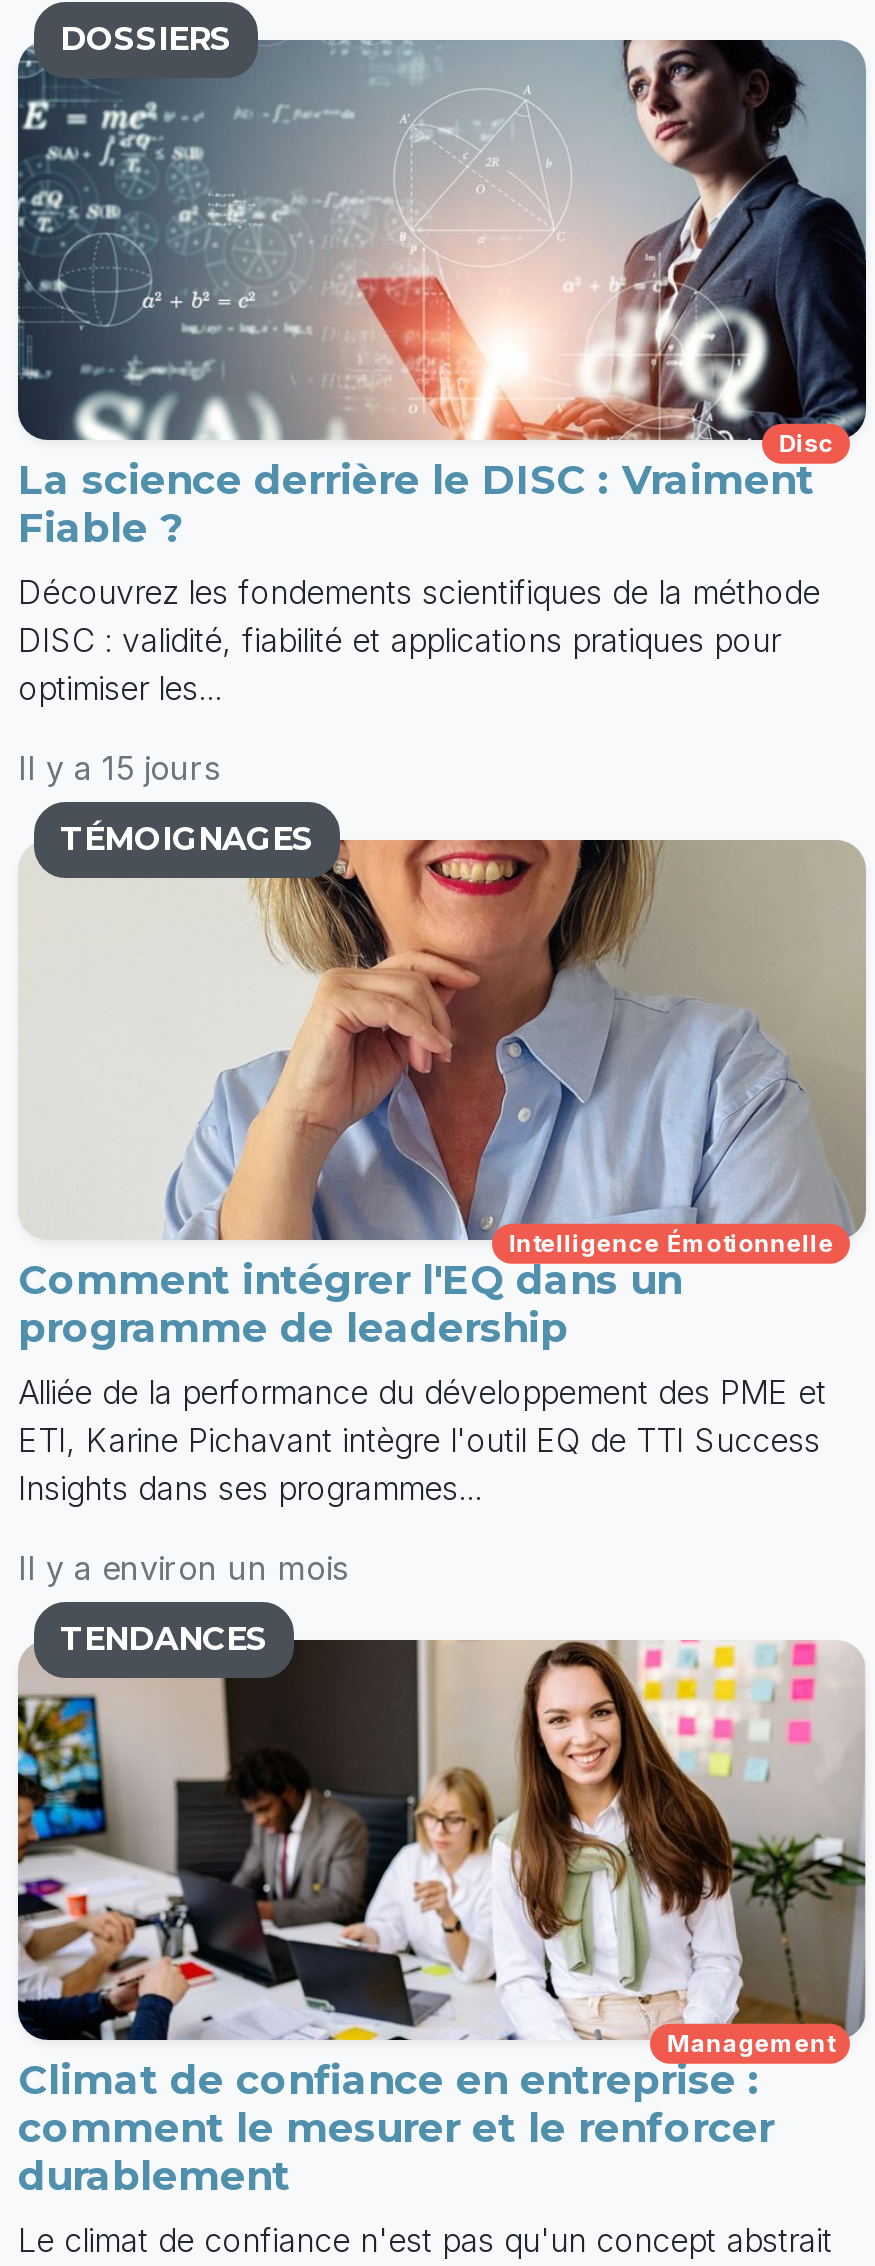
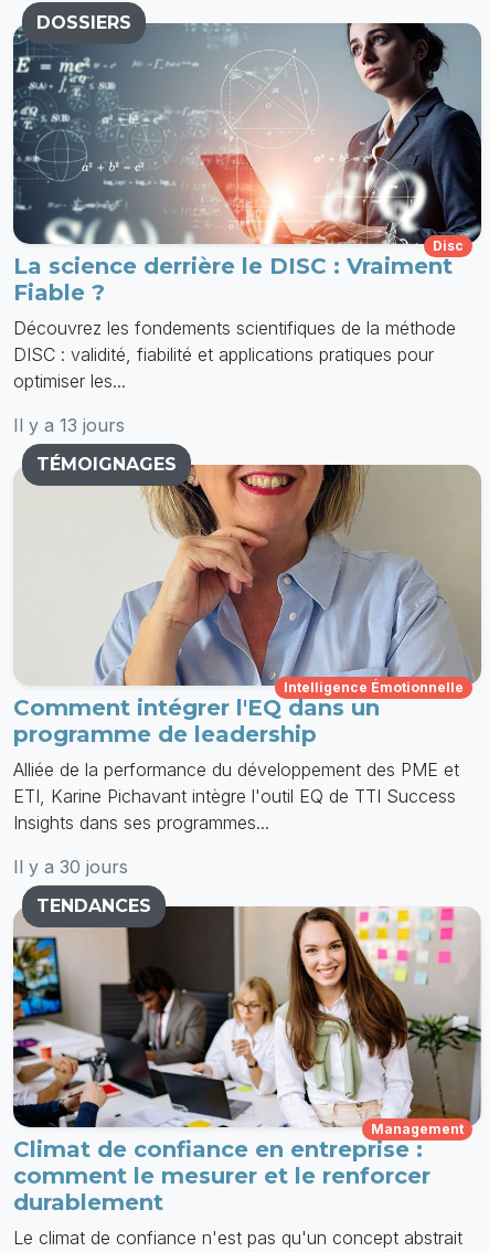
- Il y a 15 jours
+ Il y a 13 jours

- Il y a environ un mois
+ Il y a 30 jours
